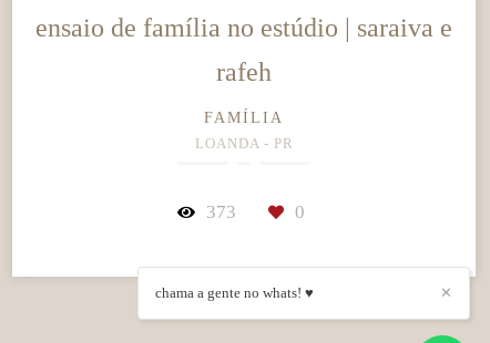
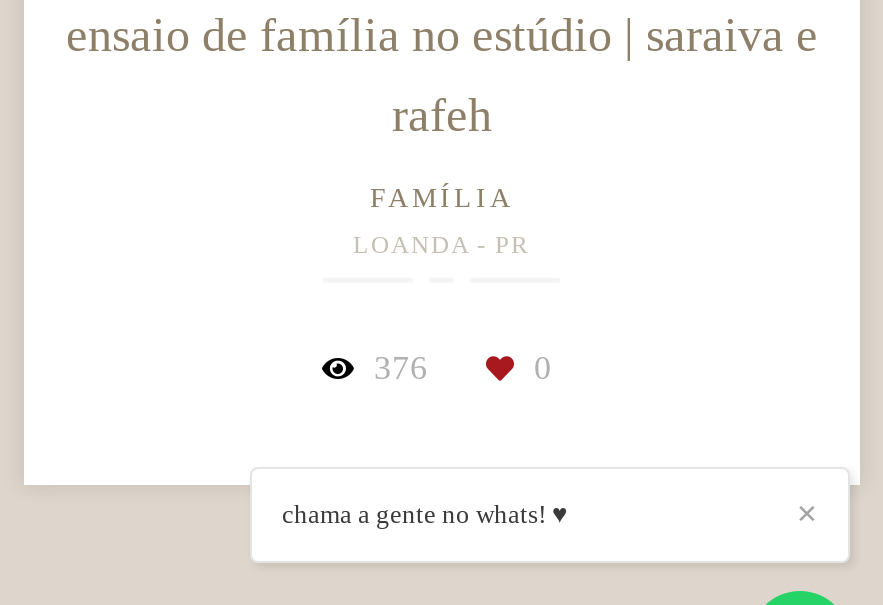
- 373
+ 376
